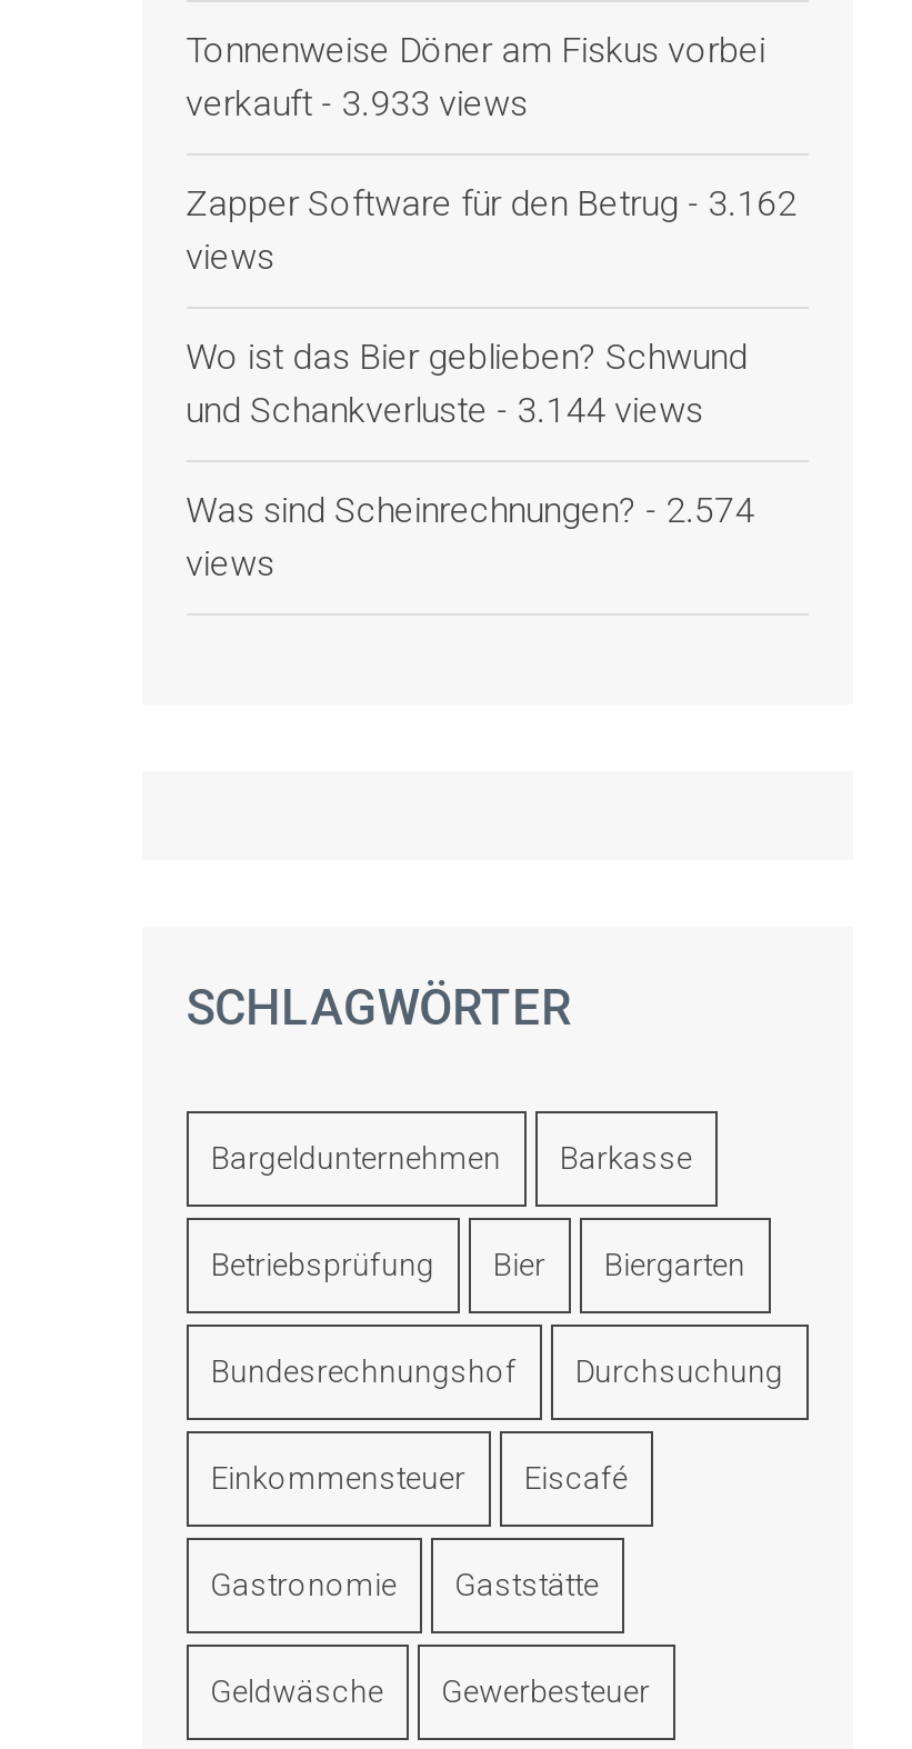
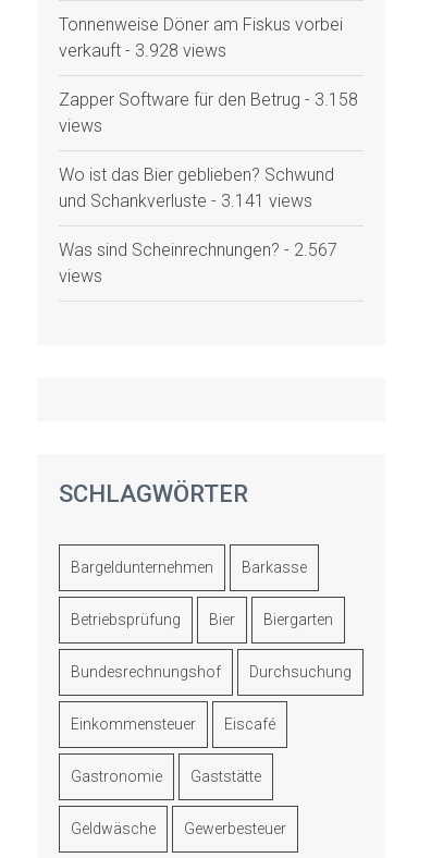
- verkauft - 3.933 views
+ verkauft - 3.928 views

- Zapper Software für den Betrug - 3.162
+ Zapper Software für den Betrug - 3.158

- und Schankverluste - 3.144 views
+ und Schankverluste - 3.141 views

- Was sind Scheinrechnungen? - 2.574
+ Was sind Scheinrechnungen? - 2.567
